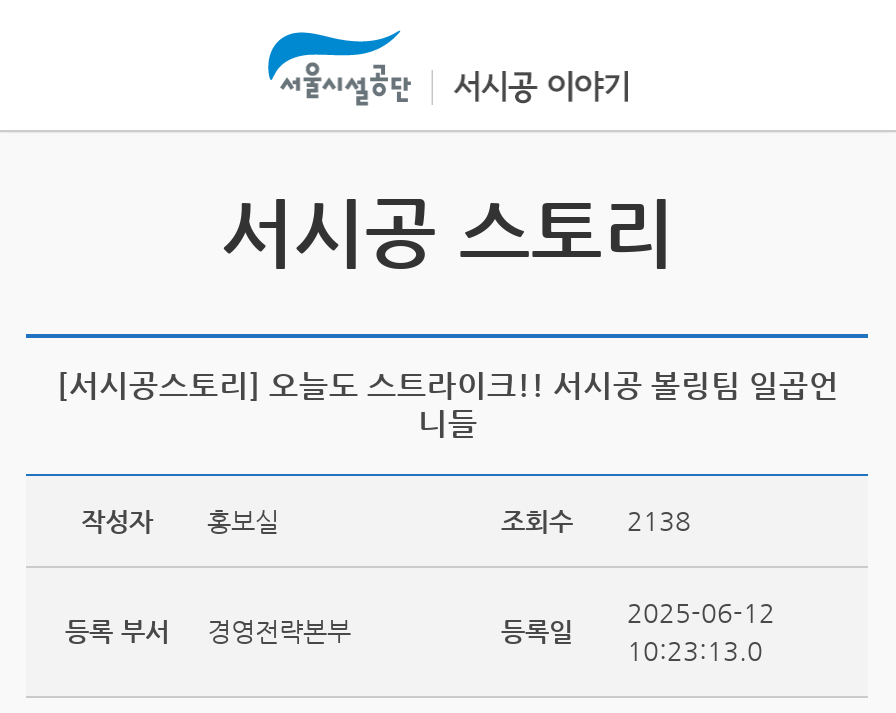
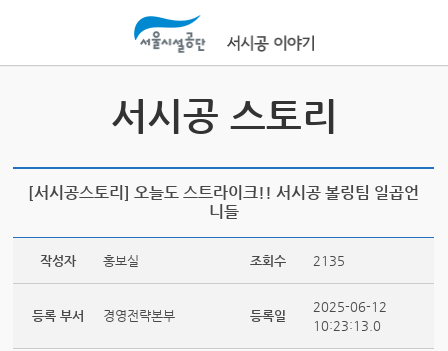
- 조회수 2138
+ 조회수 2135
